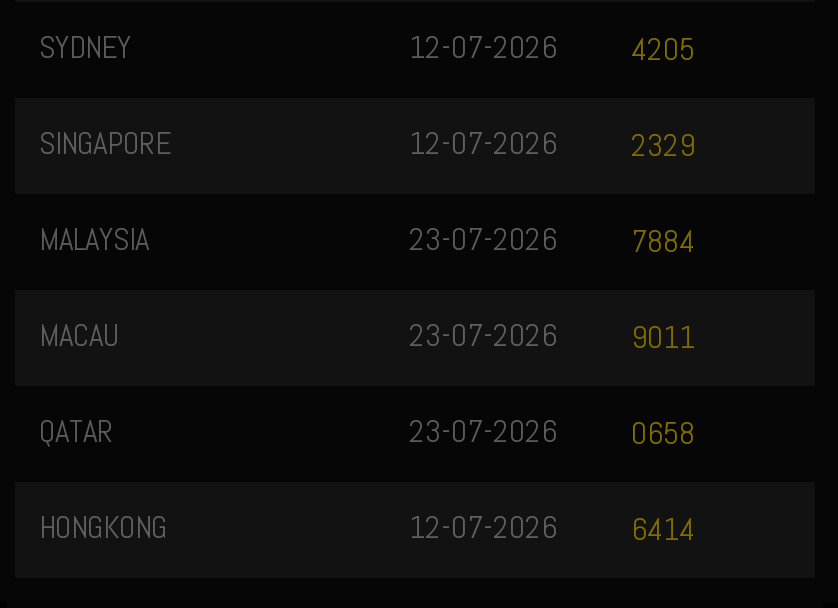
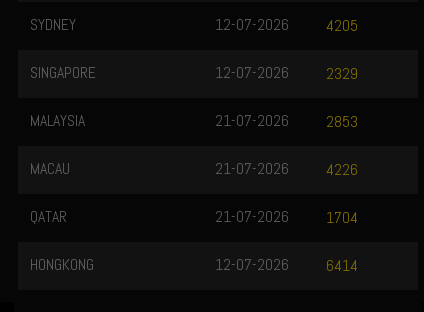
- 23-07-2026
+ 21-07-2026

- 7884
+ 2853

- 23-07-2026
+ 21-07-2026

- 9011
+ 4226

- 23-07-2026
+ 21-07-2026

- 0658
+ 1704
